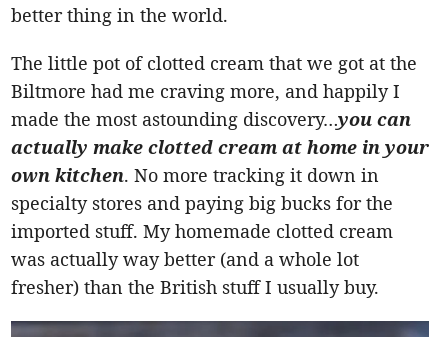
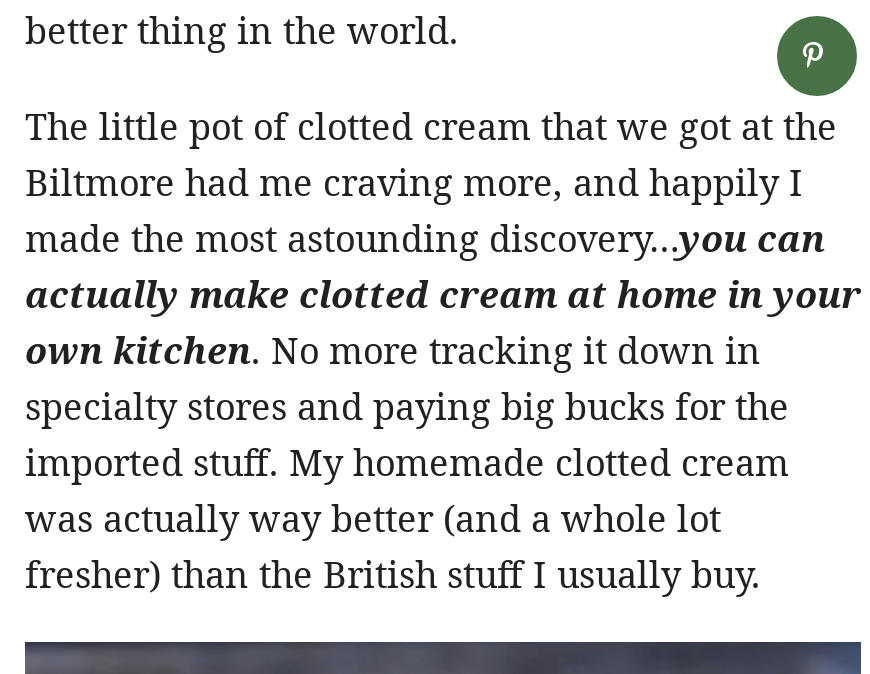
+ [image]
